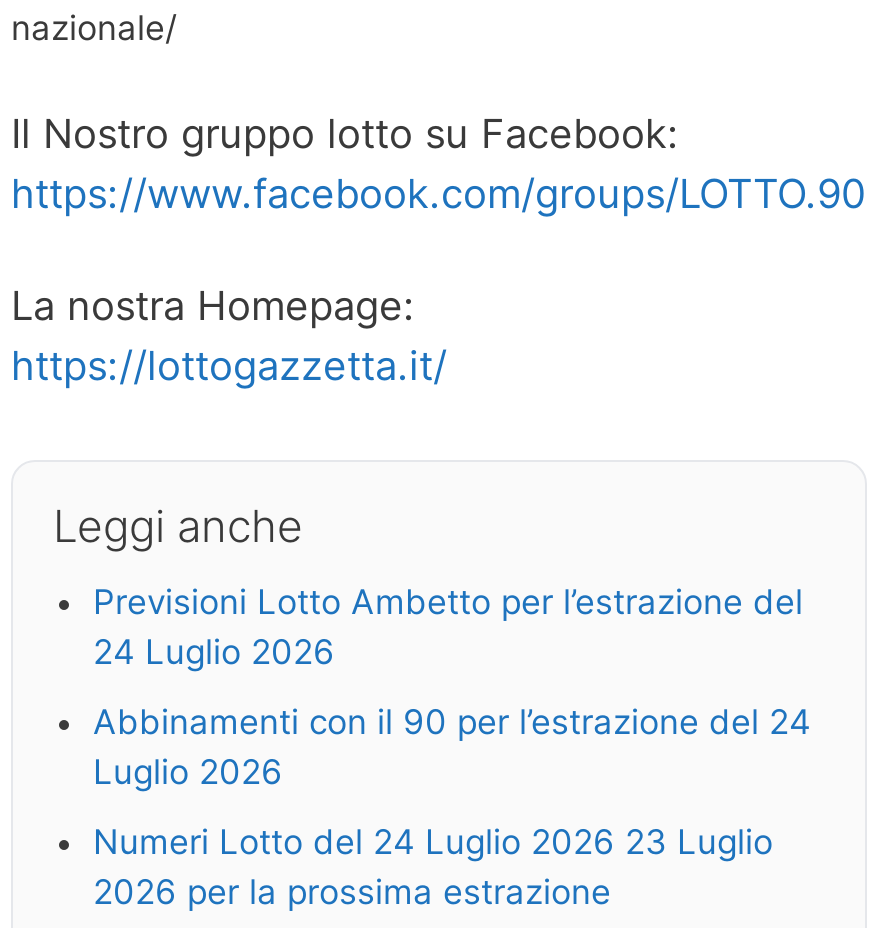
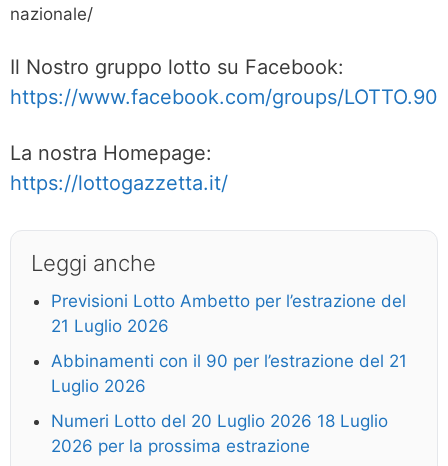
- 24 Luglio 2026
+ 21 Luglio 2026

- Abbinamenti con il 90 per l’estrazione del 24
+ Abbinamenti con il 90 per l’estrazione del 21

- Numeri Lotto del 24 Luglio 2026 23 Luglio
+ Numeri Lotto del 20 Luglio 2026 18 Luglio
